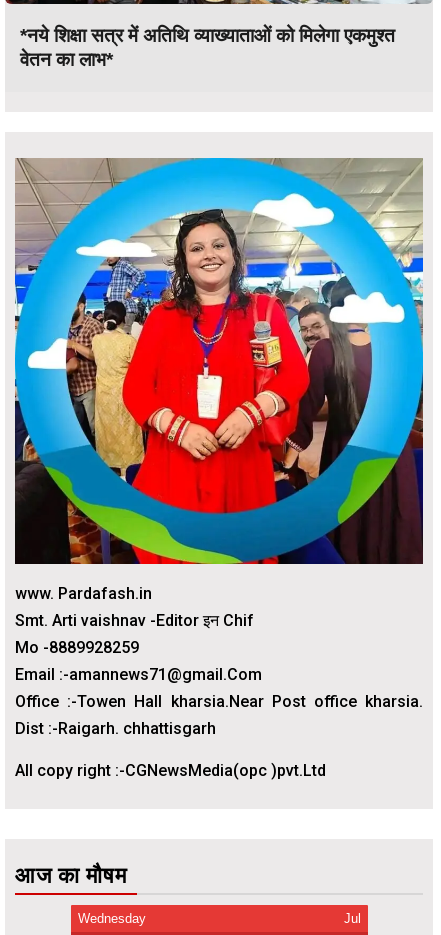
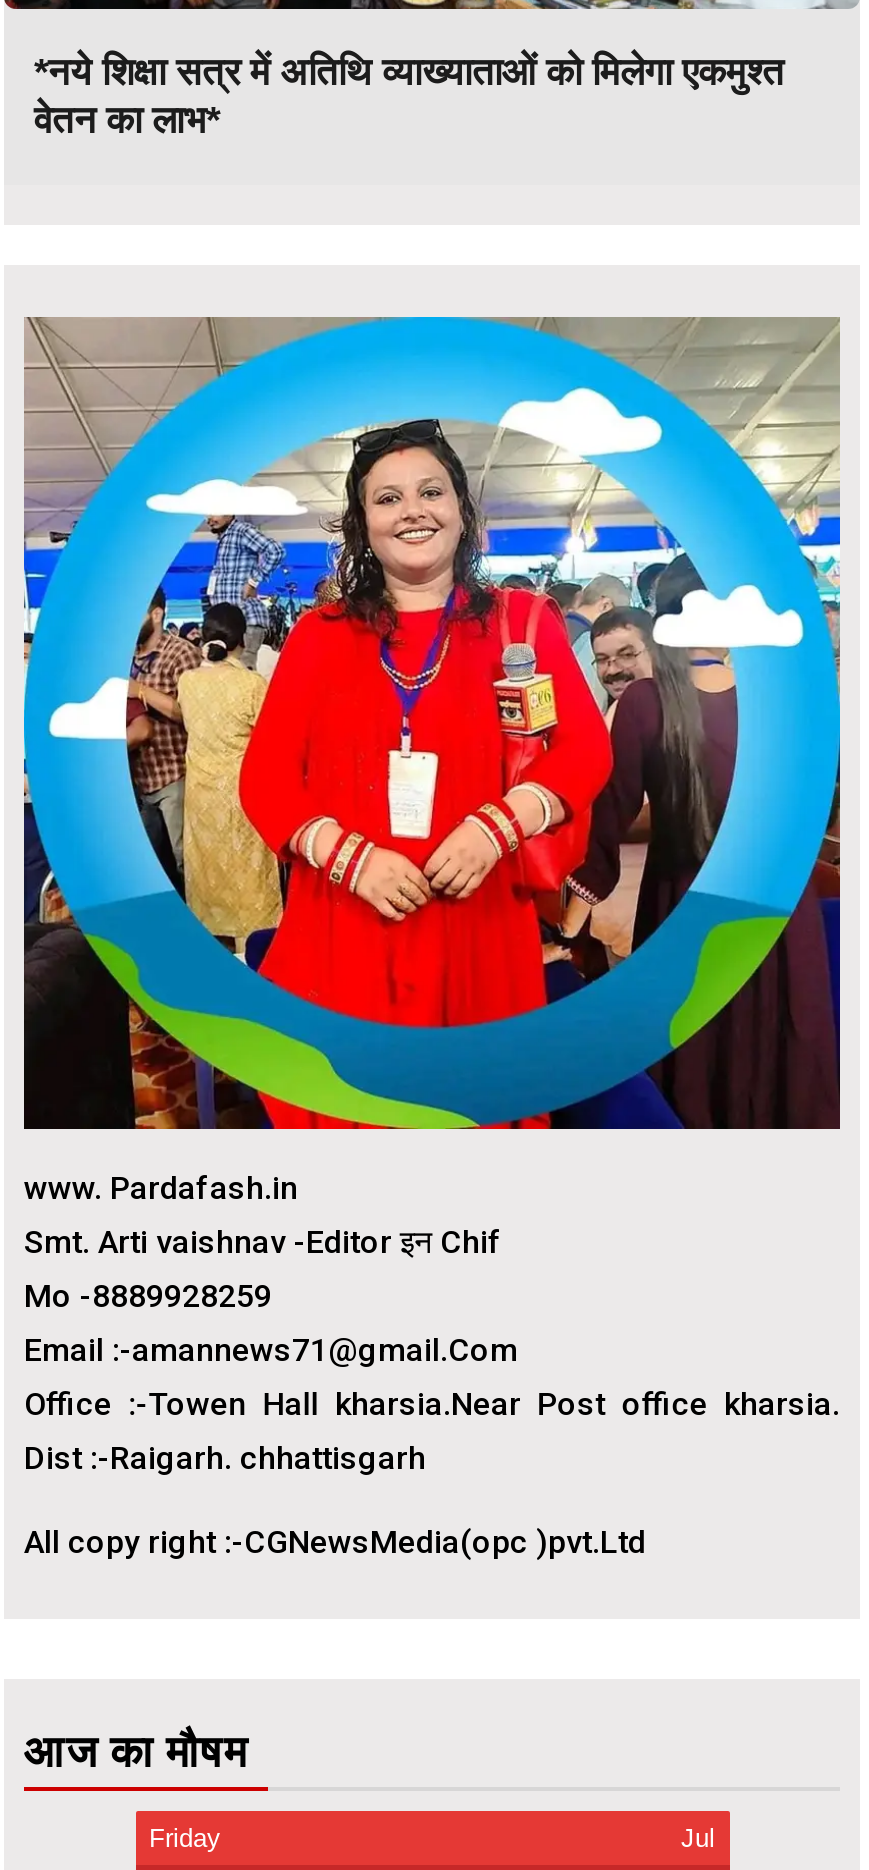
- Wednesday
+ Friday
